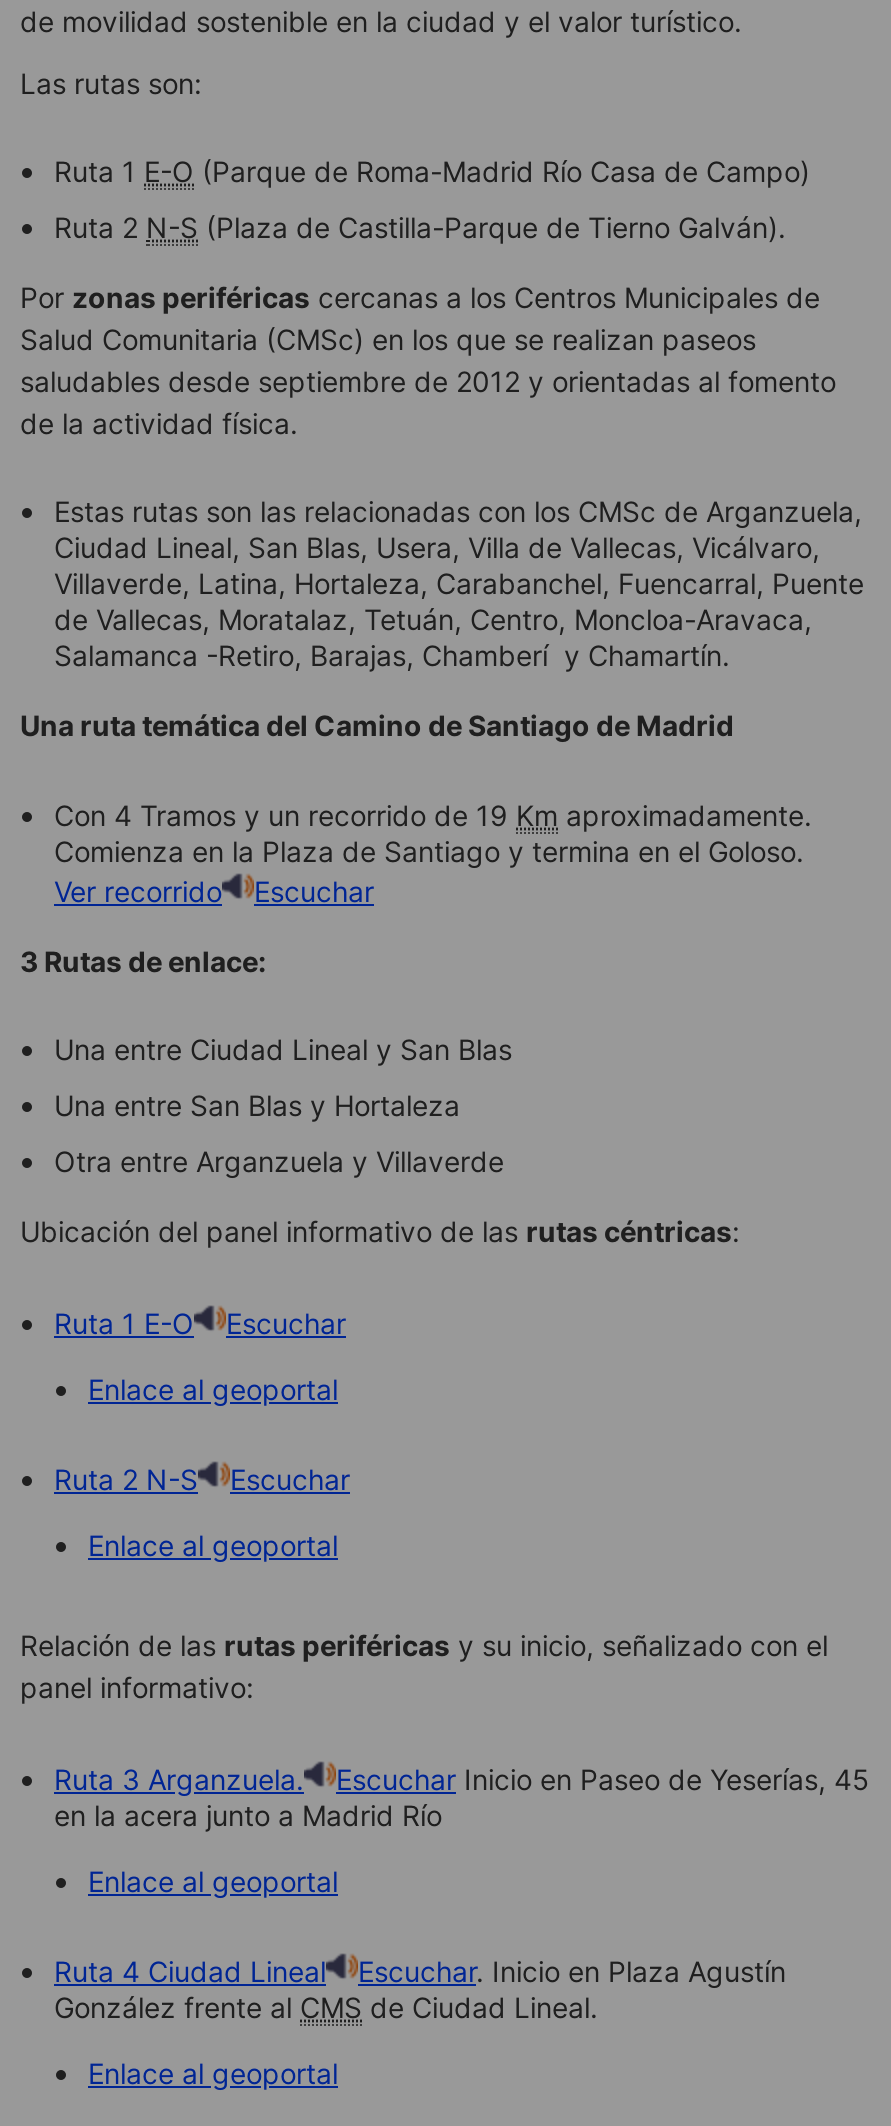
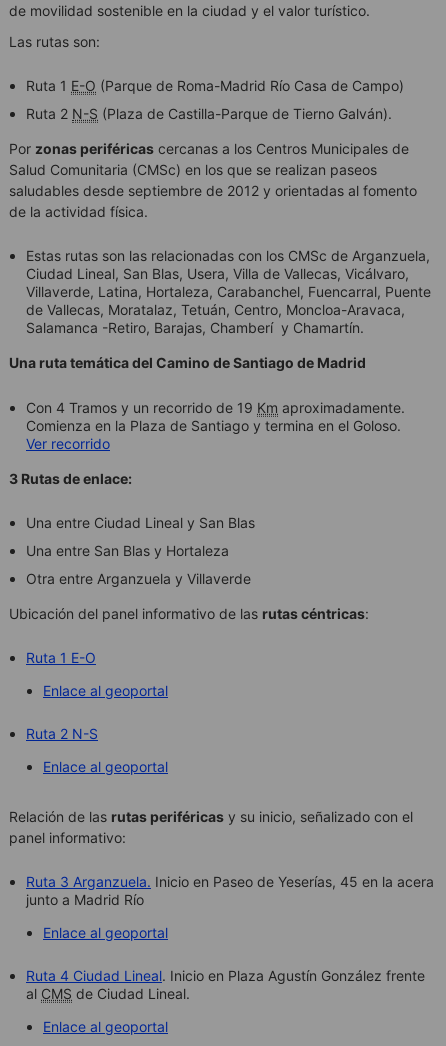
- Escuchar

- Escuchar

- Escuchar

- Ruta 3 Arganzuela.
- Escuchar Inicio en Paseo de Yeserías, 45
- en la acera junto a Madrid Río
+ Ruta 3 Arganzuela. Inicio en Paseo de Yeserías, 45 en la acera
+ junto a Madrid Río

- Ruta 4 Ciudad Lineal
- Escuchar. Inicio en Plaza Agustín
- González frente al CMS de Ciudad Lineal.
+ Ruta 4 Ciudad Lineal. Inicio en Plaza Agustín González frente
+ al CMS de Ciudad Lineal.
